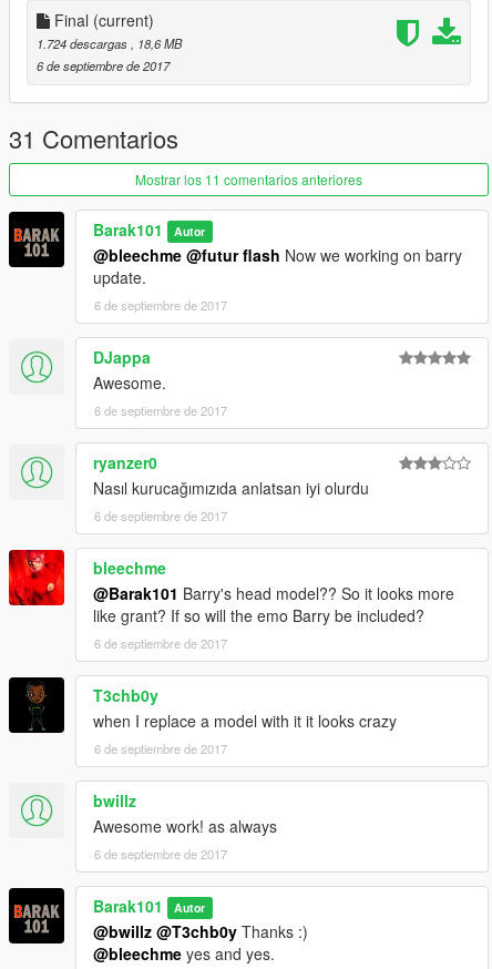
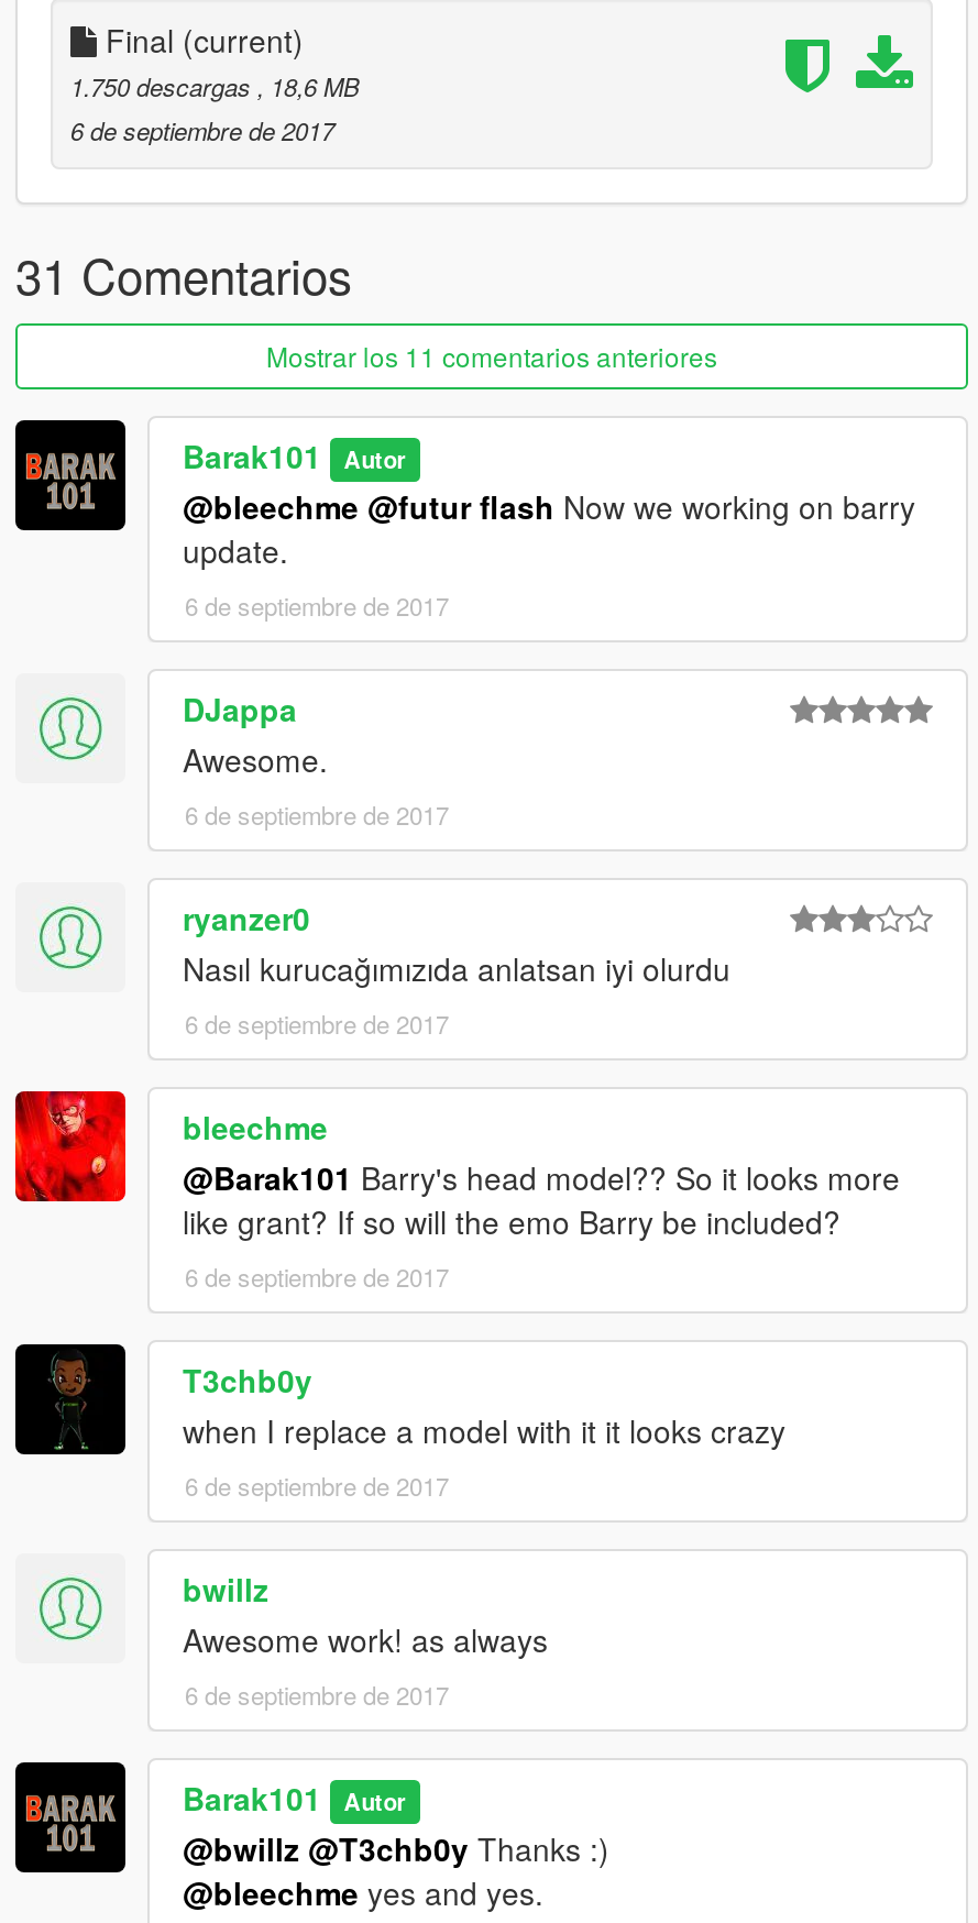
- 1.724 descargas, 18,6 MB
+ 1.750 descargas, 18,6 MB
